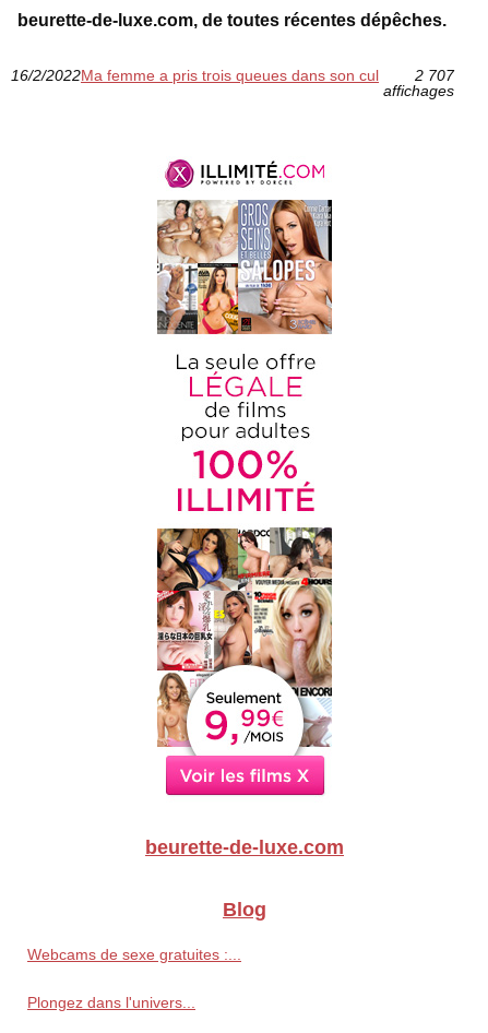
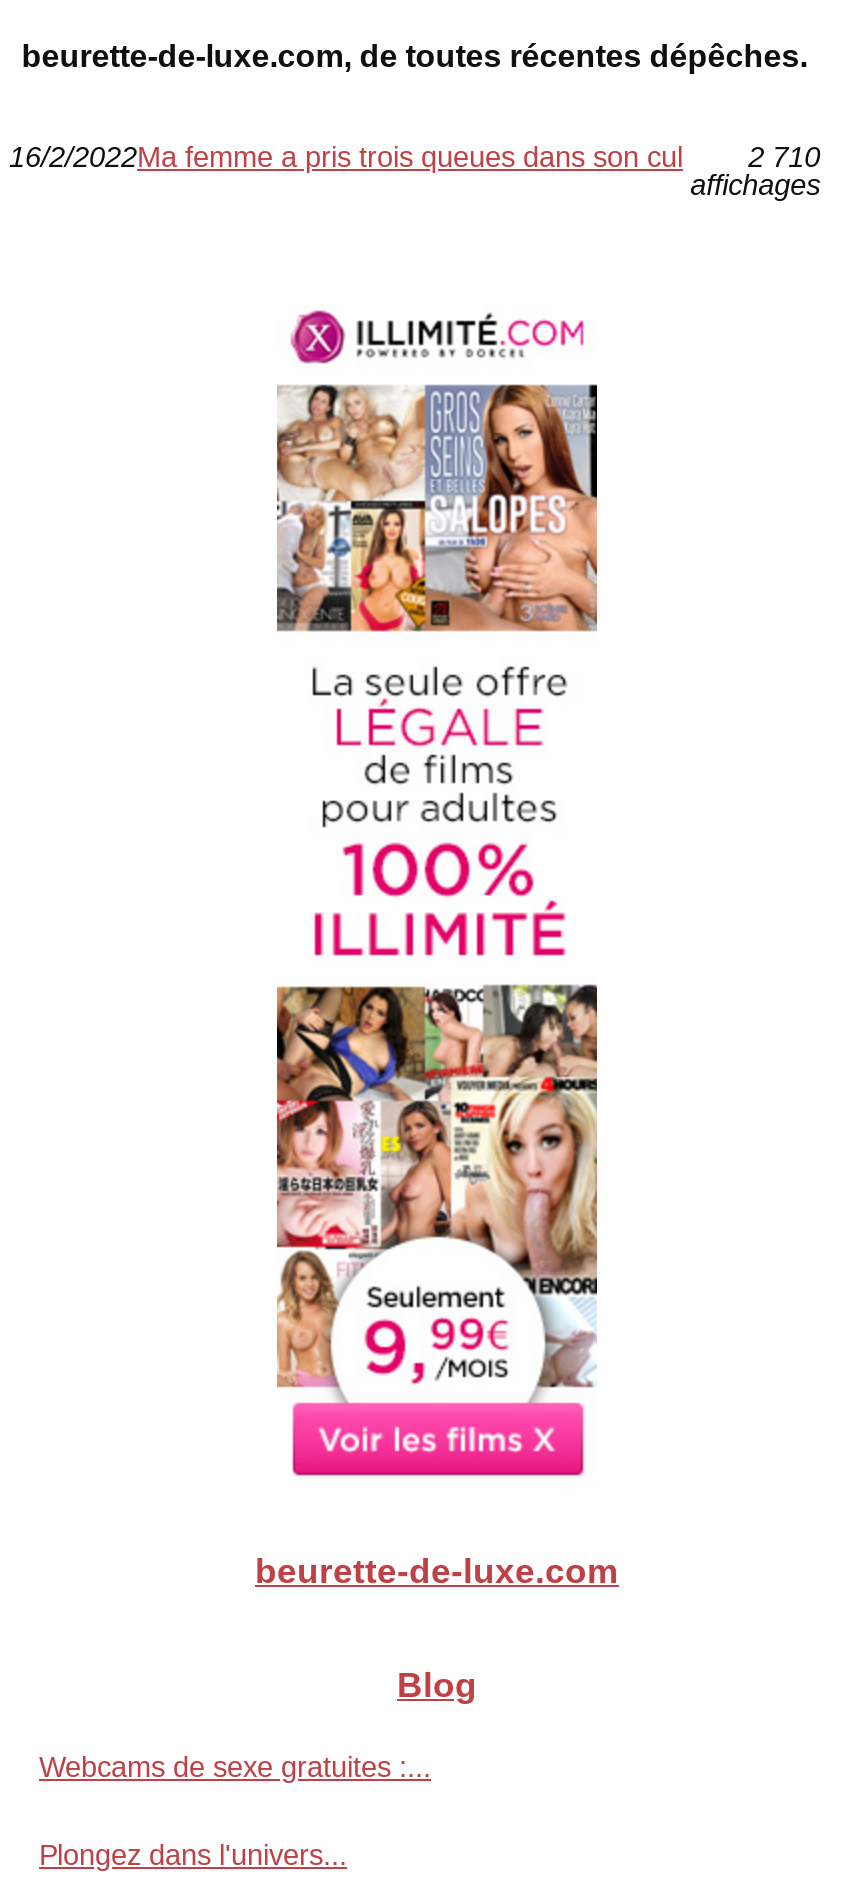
- 2 707
+ 2 710
